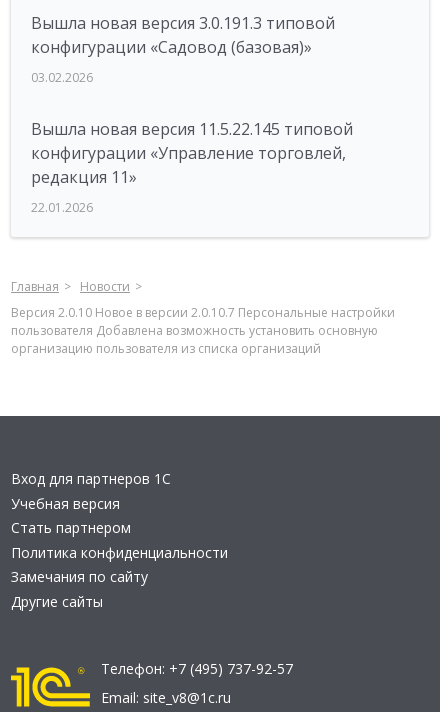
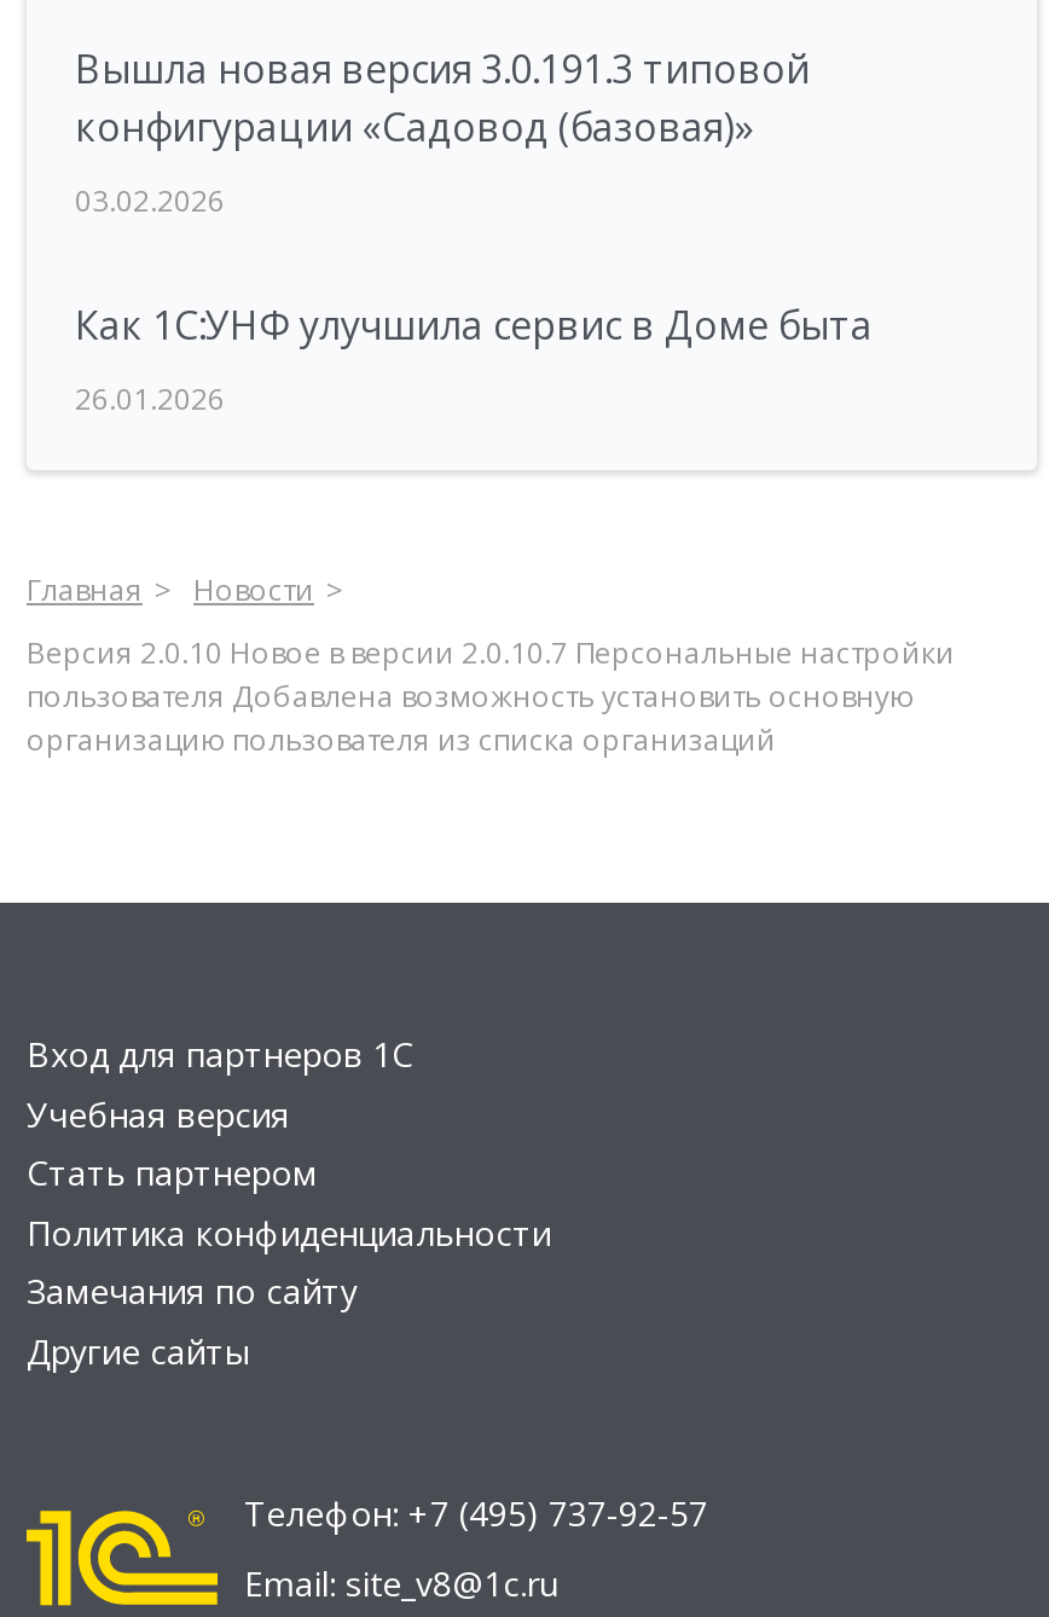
- Вышла новая версия 11.5.22.145 типовой
- конфигурации «Управление торговлей,
- редакция 11»
+ Как 1С:УНФ улучшила сервис в Доме быта

- 22.01.2026
+ 26.01.2026
